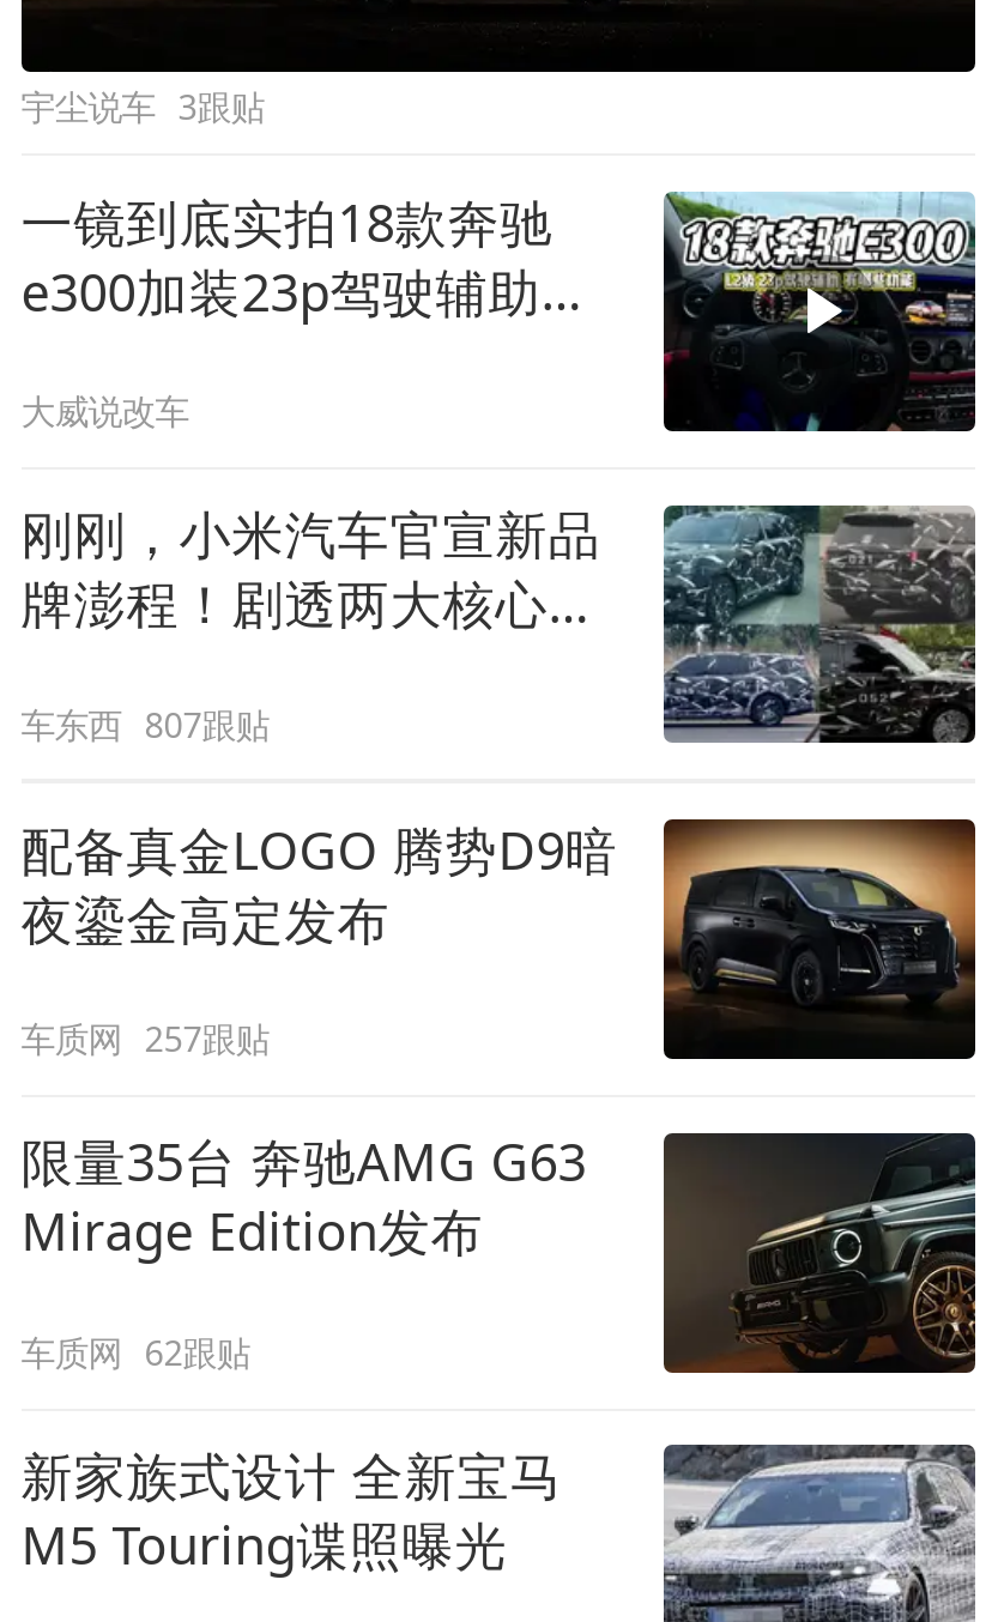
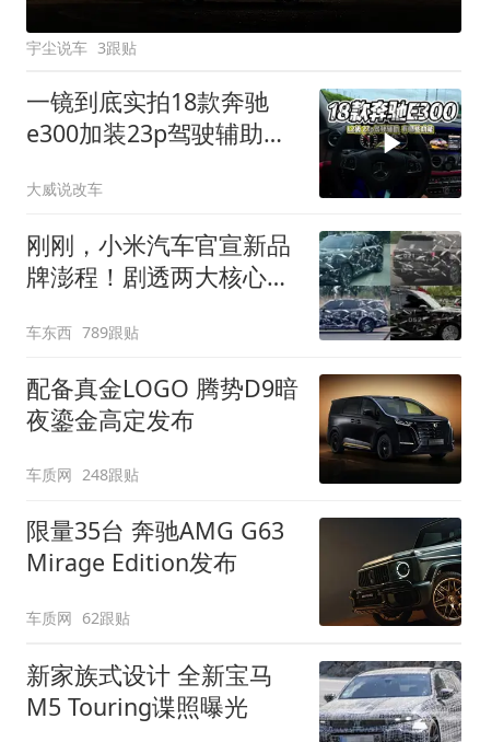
- 车东西 807跟贴
+ 车东西 789跟贴

- 车质网 257跟贴
+ 车质网 248跟贴
